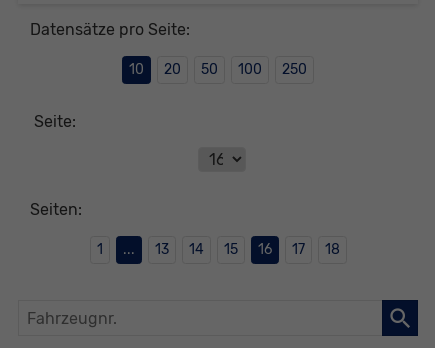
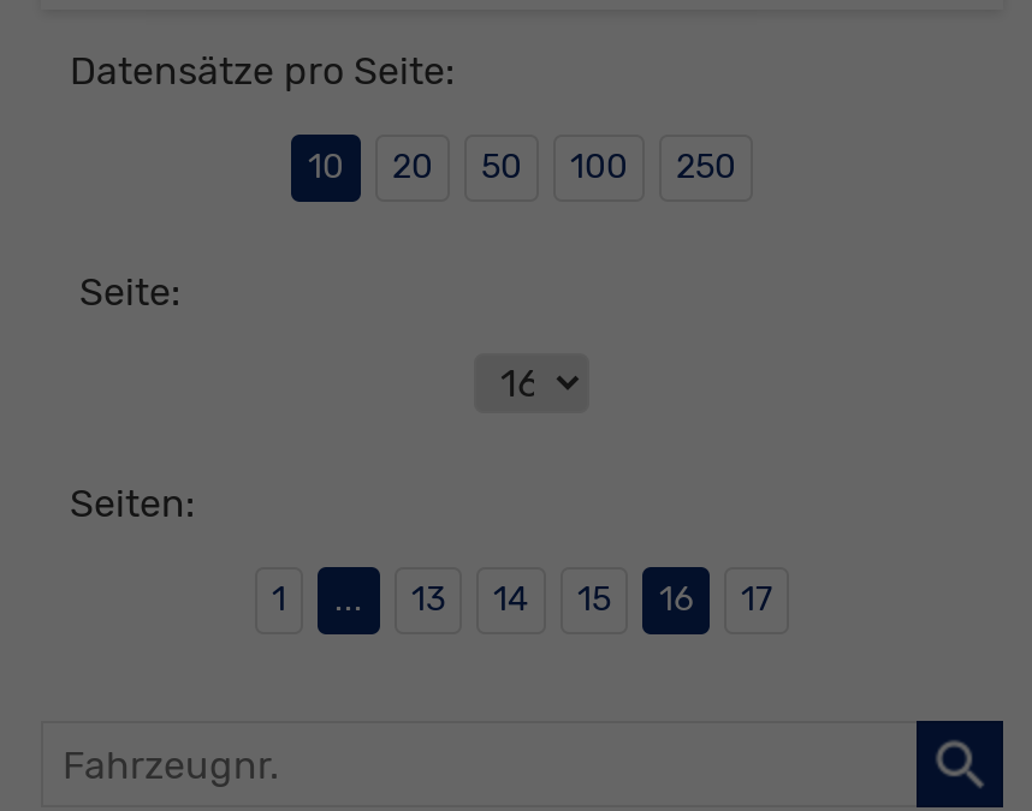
- 18
